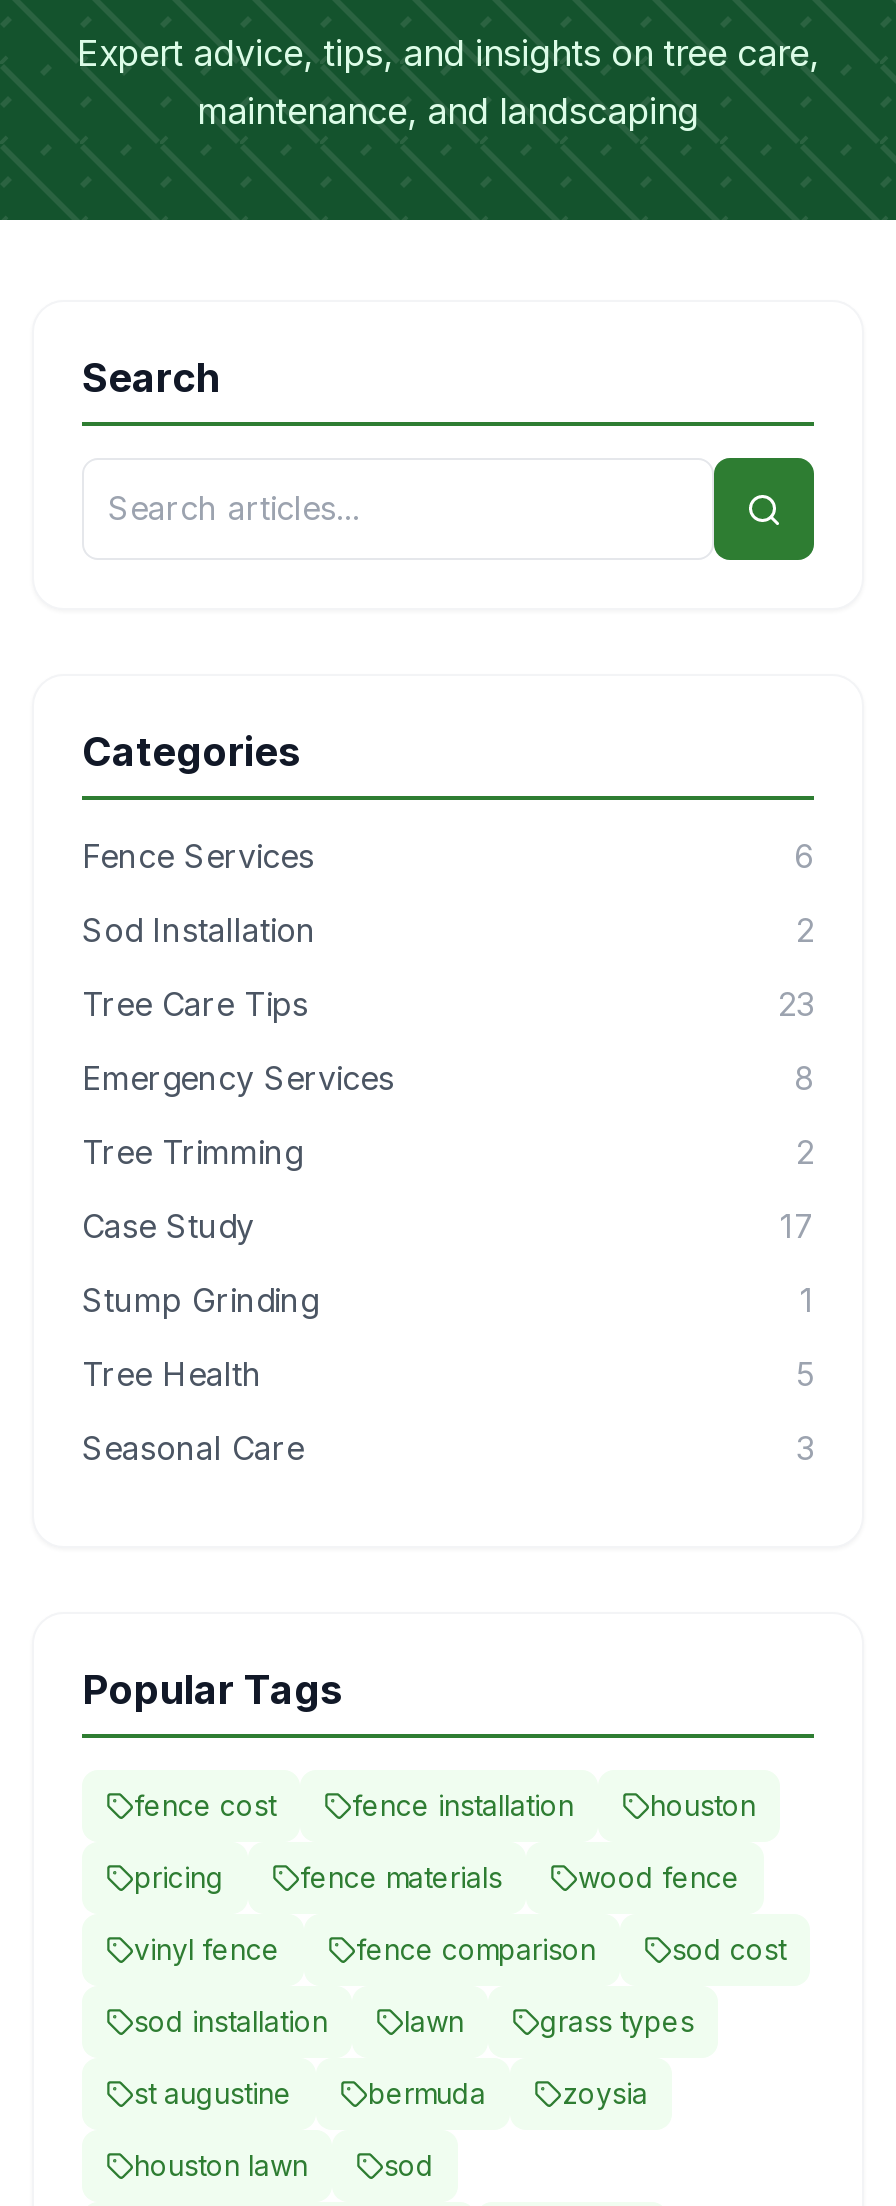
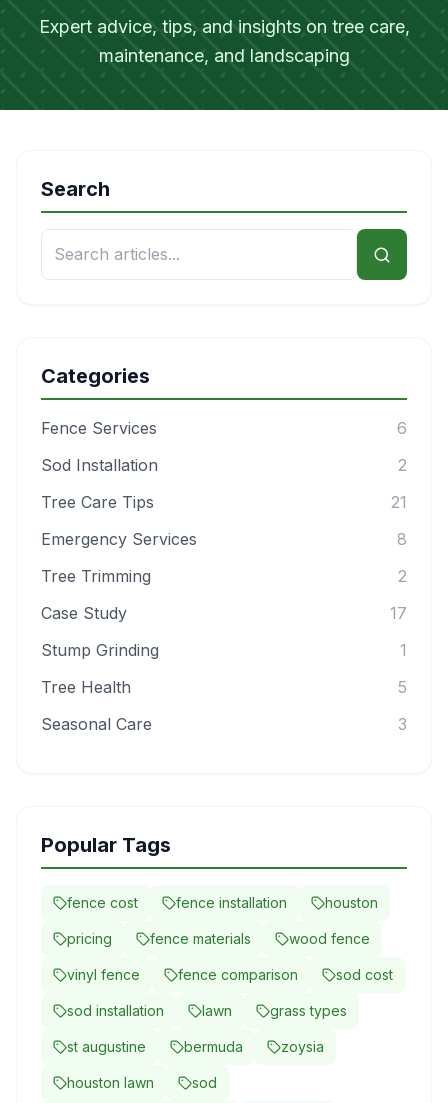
- 23
+ 21
